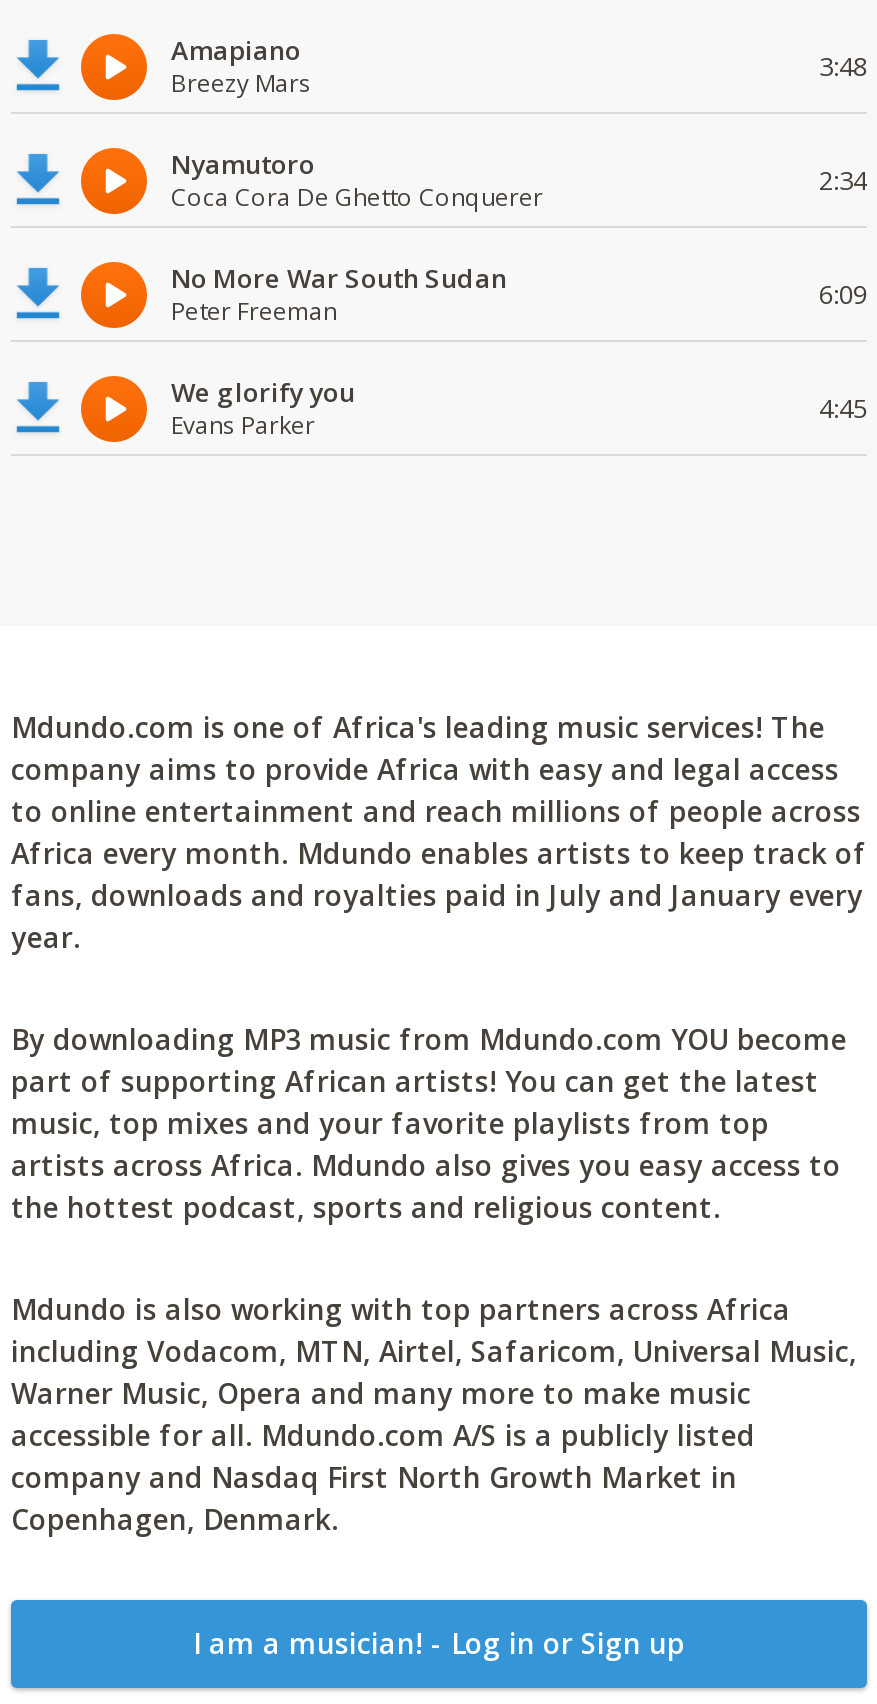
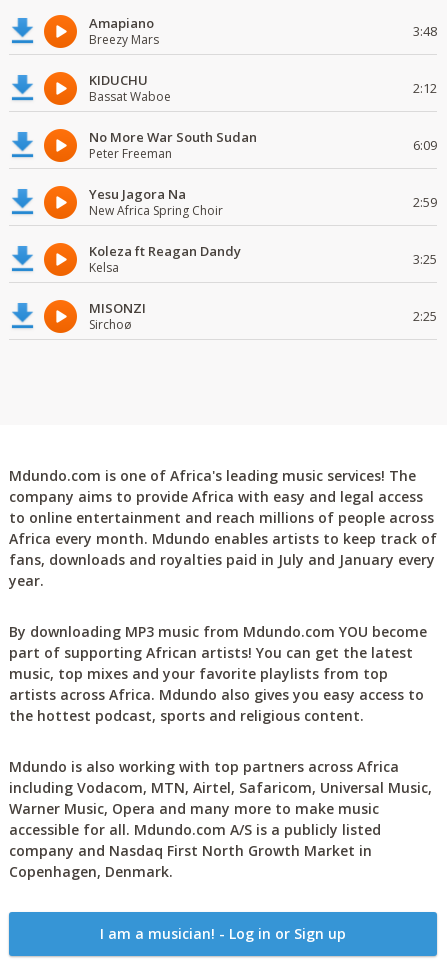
- Nyamutoro
- Coca Cora De Ghetto Conquerer
- 2:34
+ KIDUCHU
+ Bassat Waboe
+ 2:12

- We glorify you
- Evans Parker
- 4:45
+ Yesu Jagora Na
+ New Africa Spring Choir
+ 2:59
+ Koleza ft Reagan Dandy
+ Kelsa
+ 3:25
+ MISONZI
+ Sirchoø
+ 2:25
